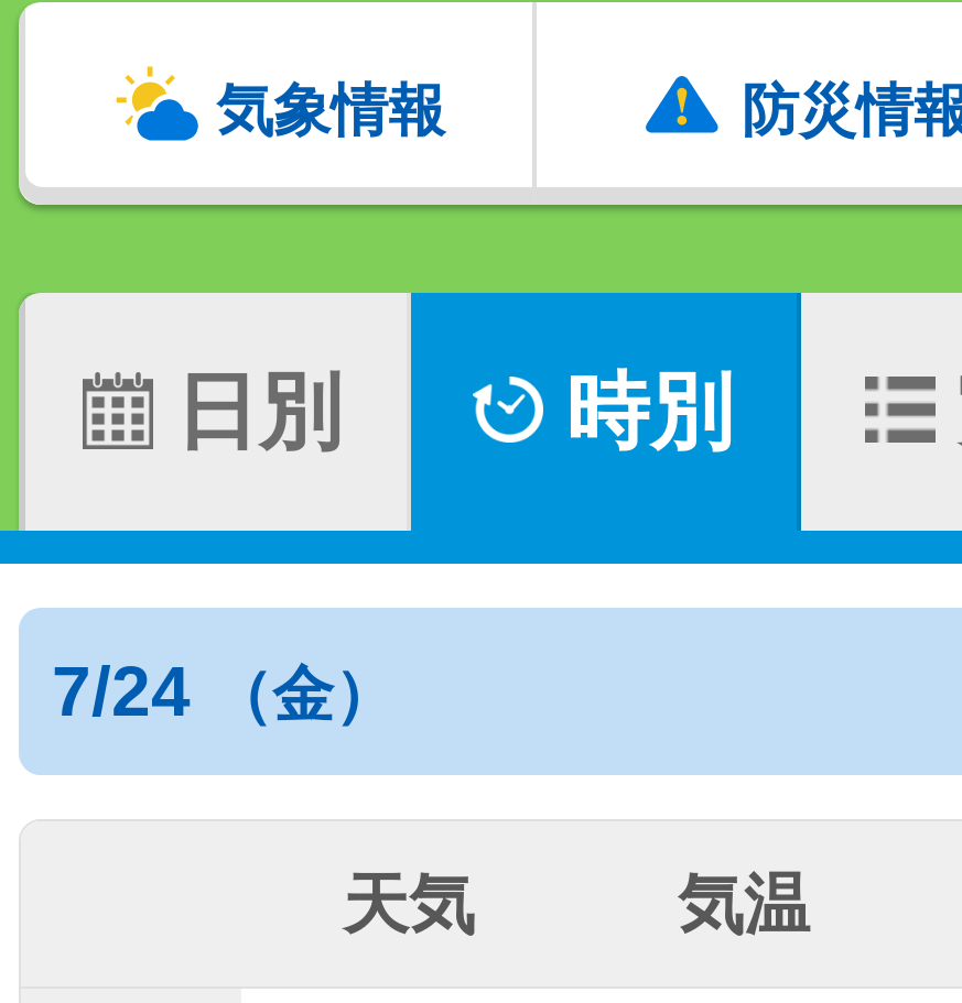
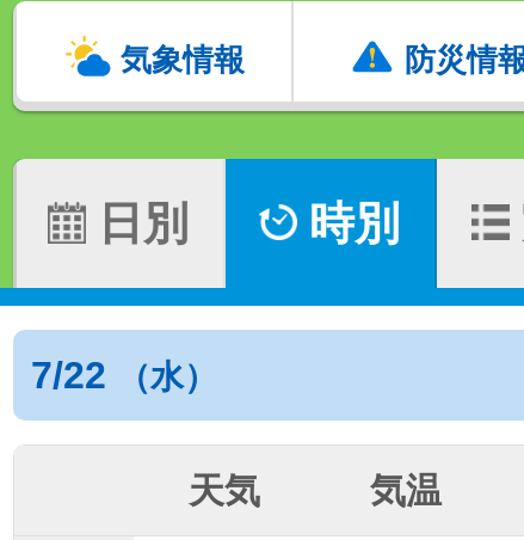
- 7/24（金）
+ 7/22（水）
